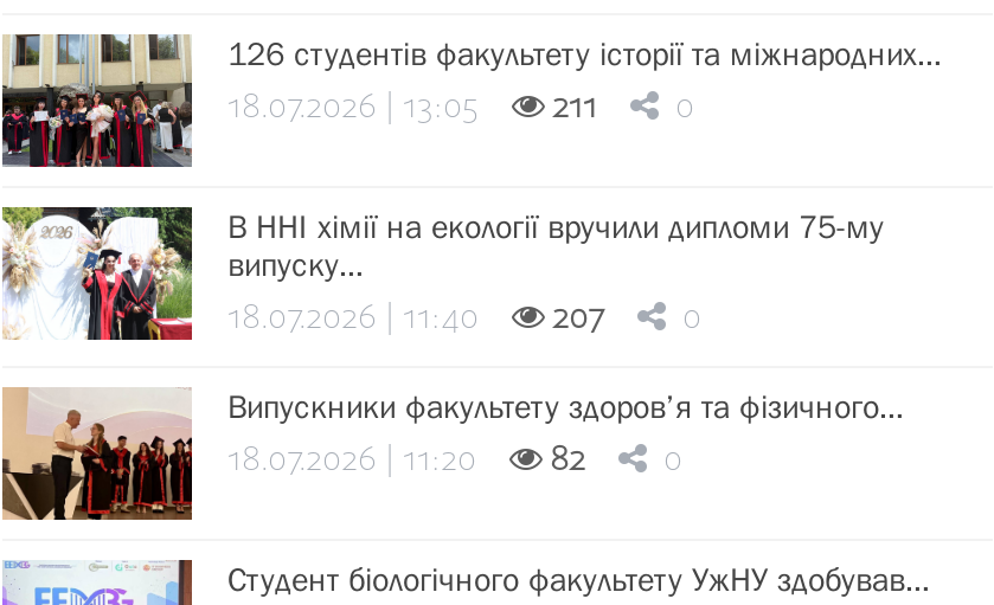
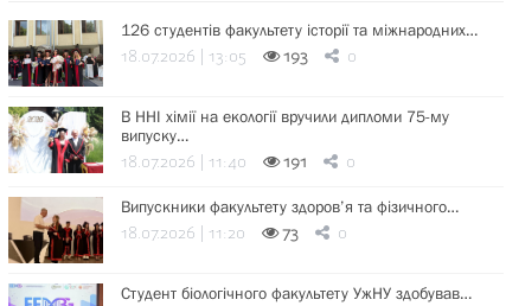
- 211
+ 193

- 207
+ 191

- 82
+ 73
